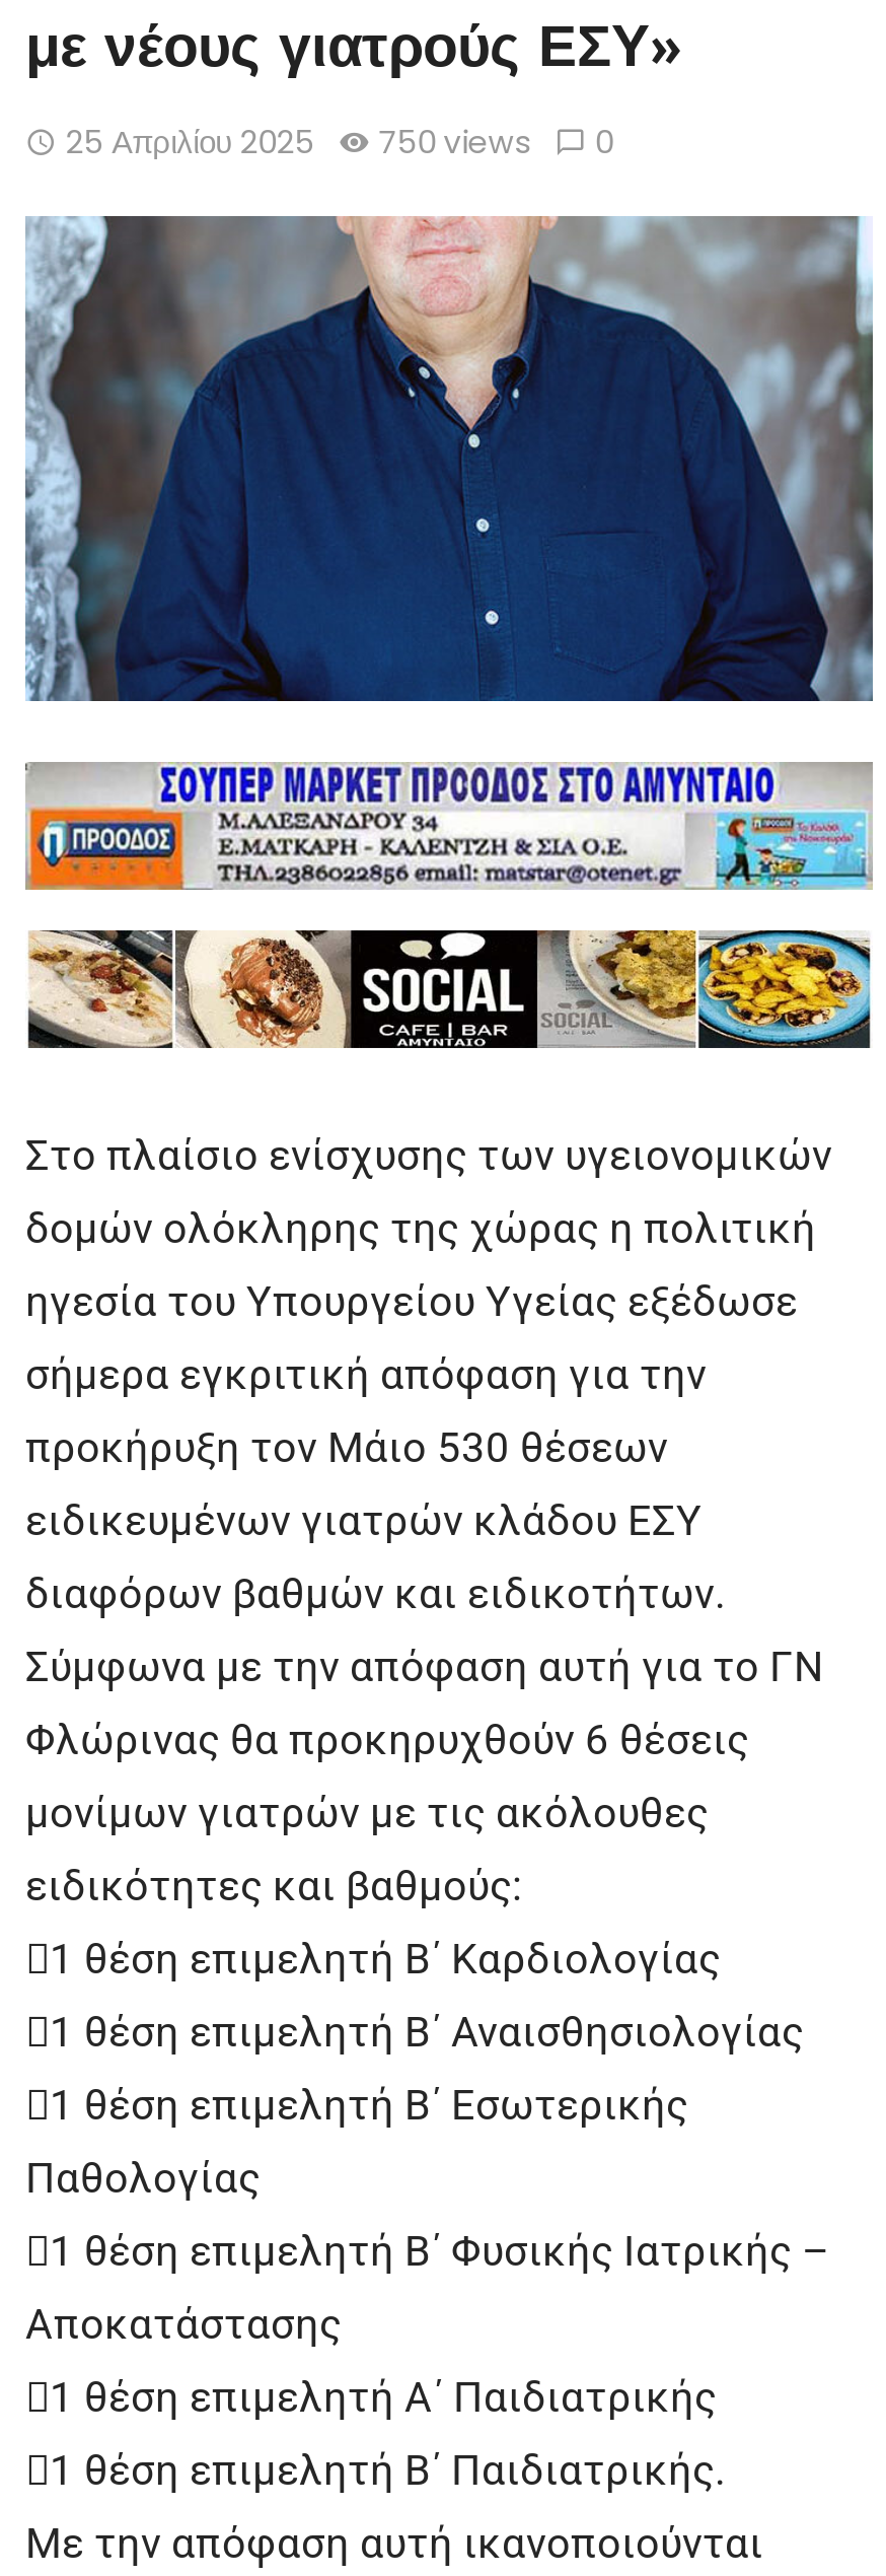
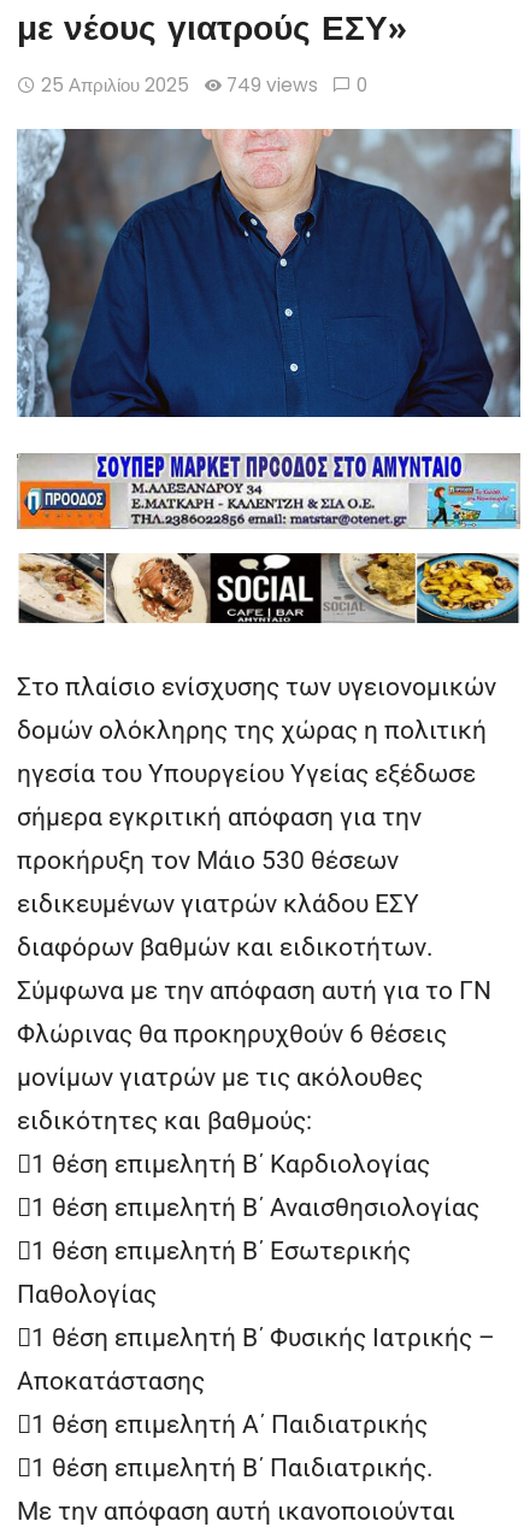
- 25 Απριλίου 2025 750 views 0
+ 25 Απριλίου 2025 749 views 0
